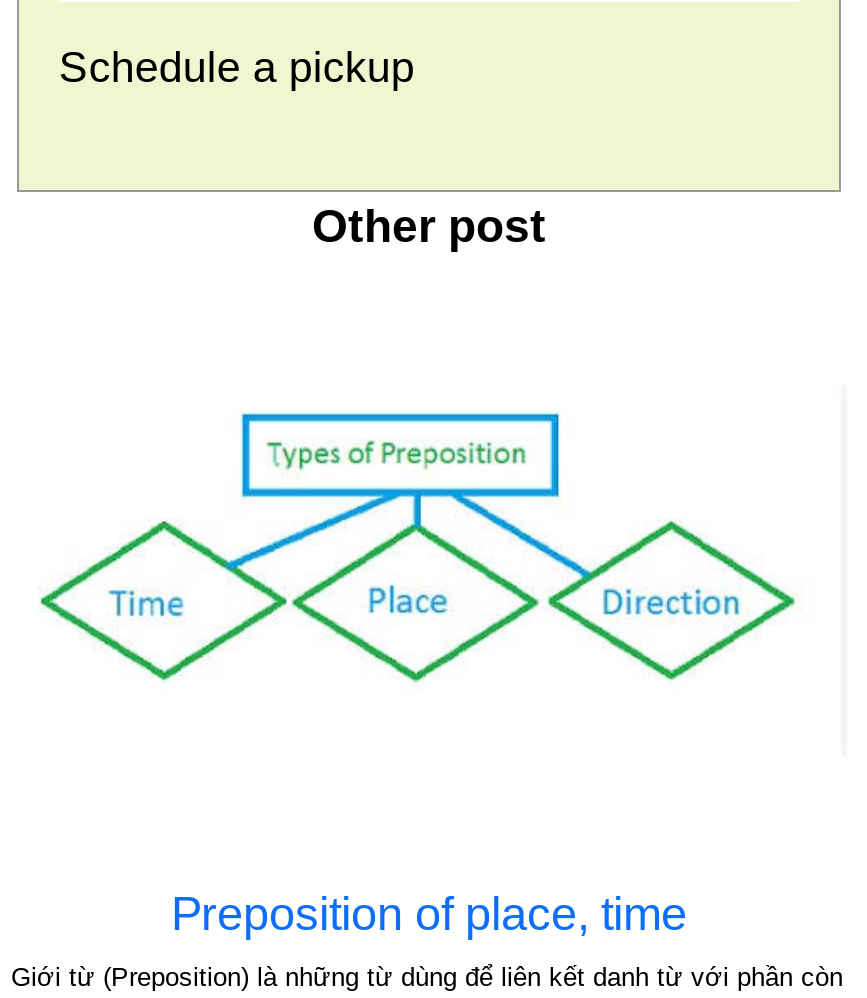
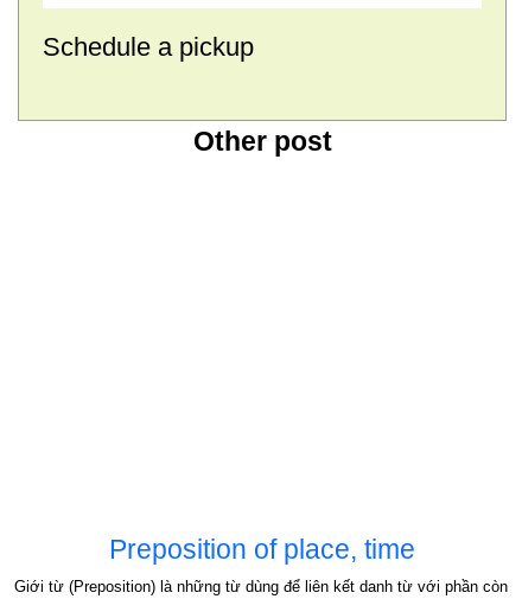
- [image]
